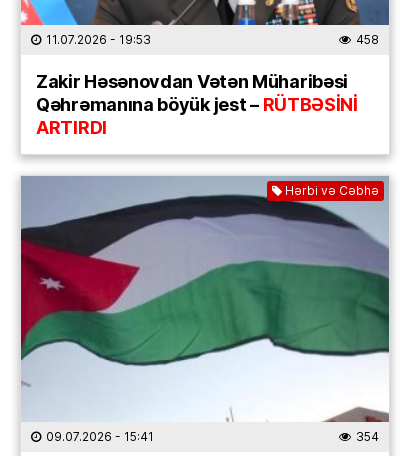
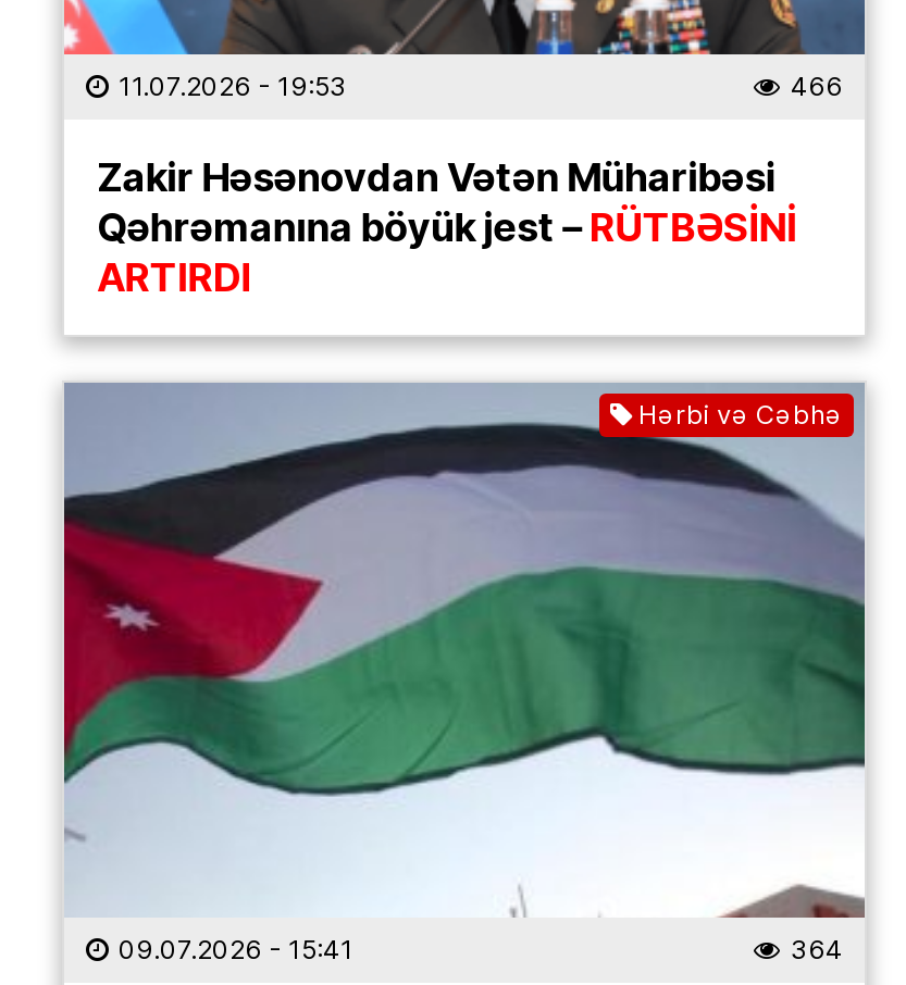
- 458
+ 466

- 354
+ 364
